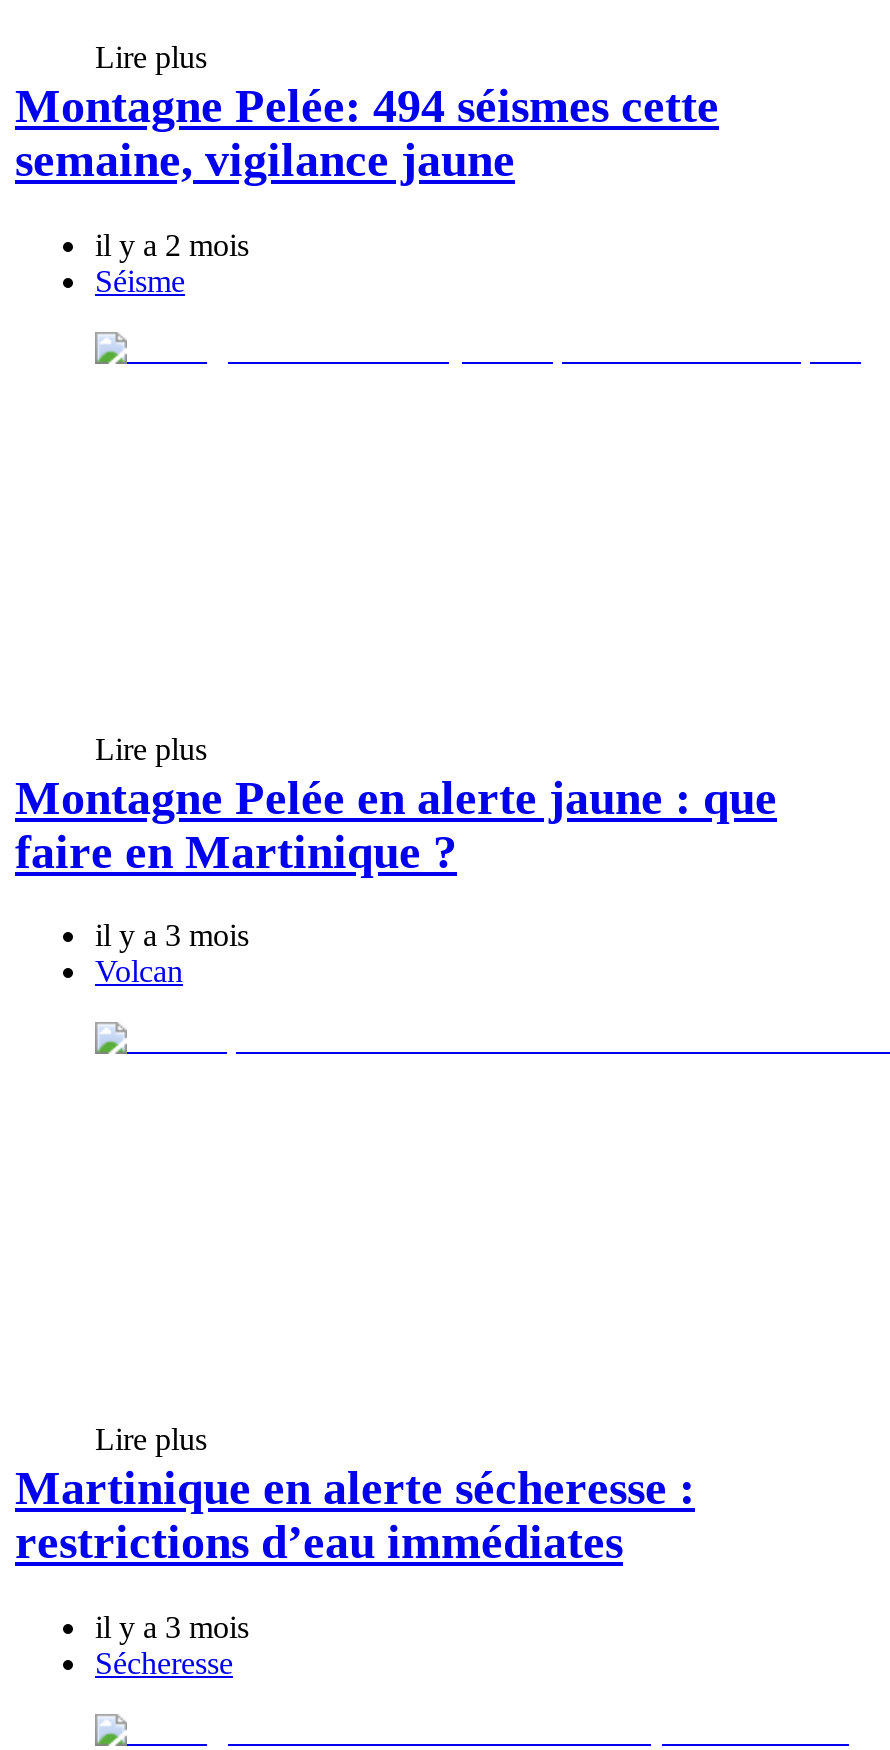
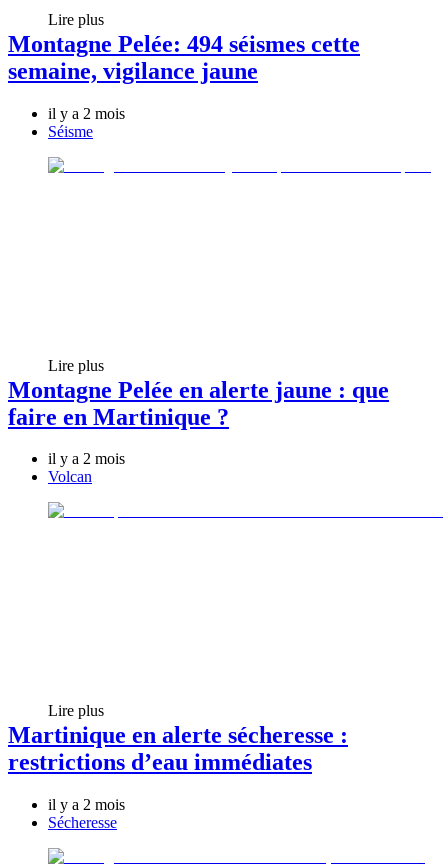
- il y a 3 mois
+ il y a 2 mois

- il y a 3 mois
+ il y a 2 mois
